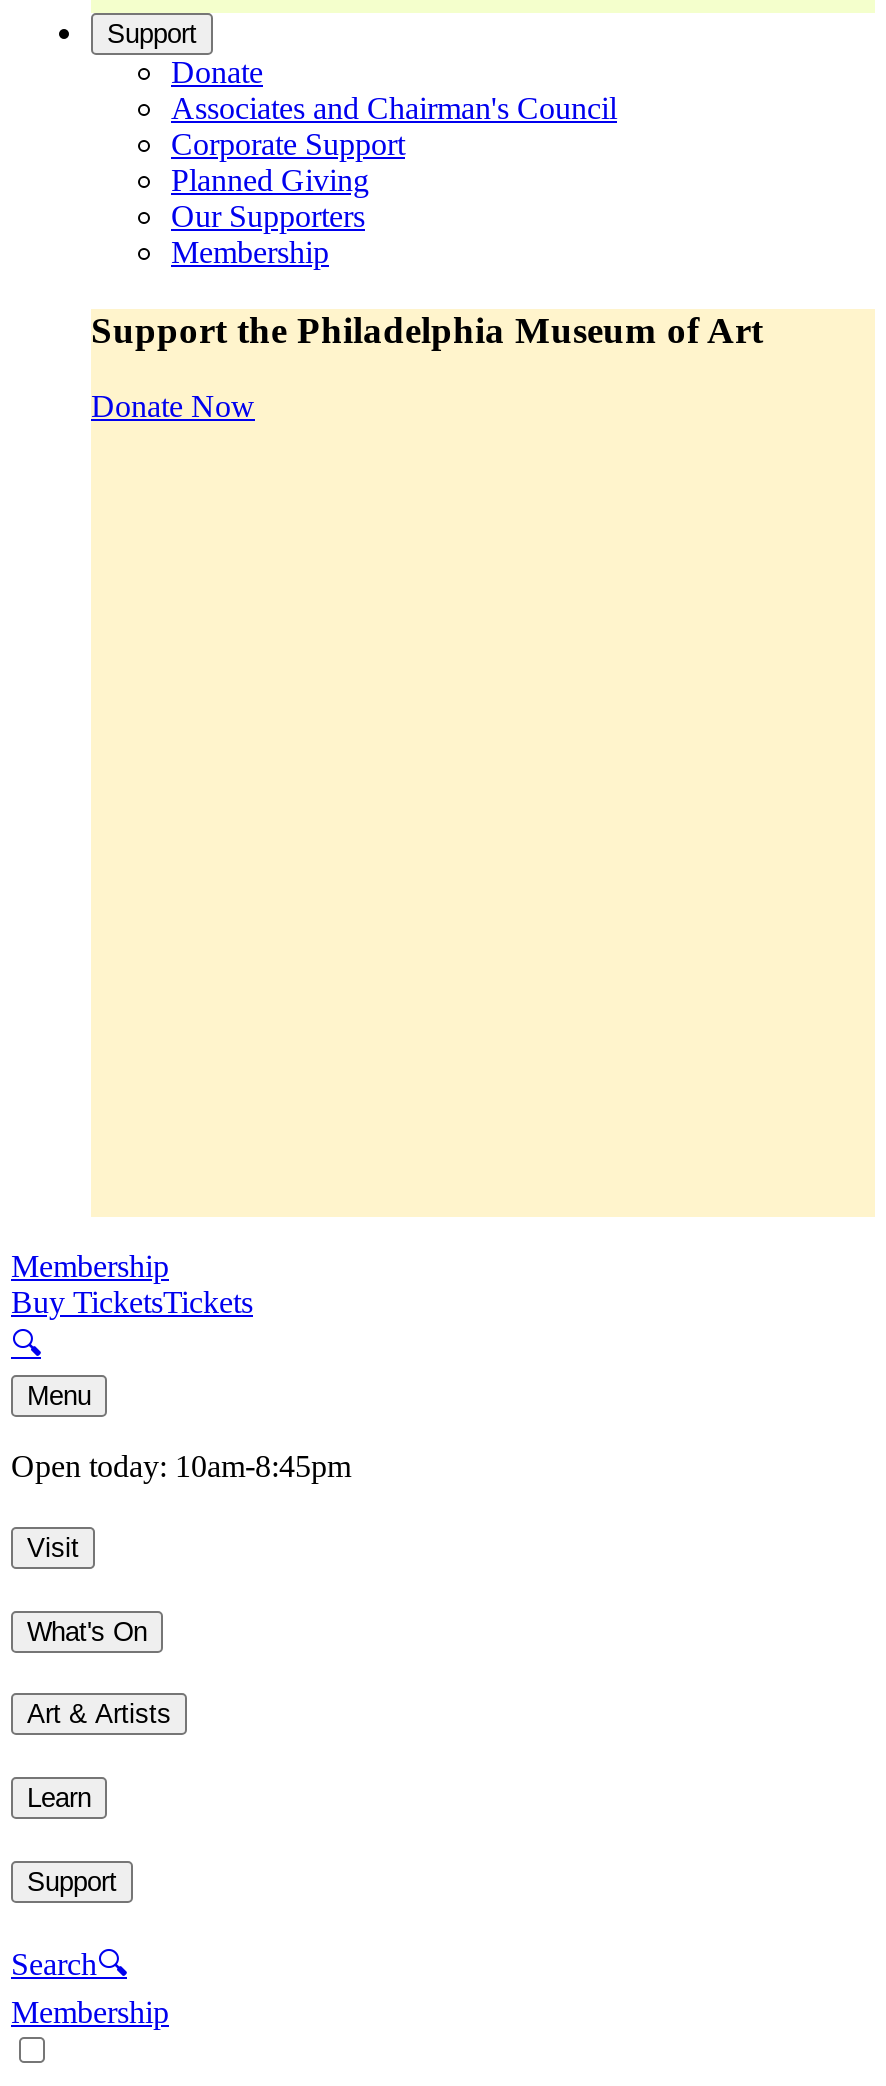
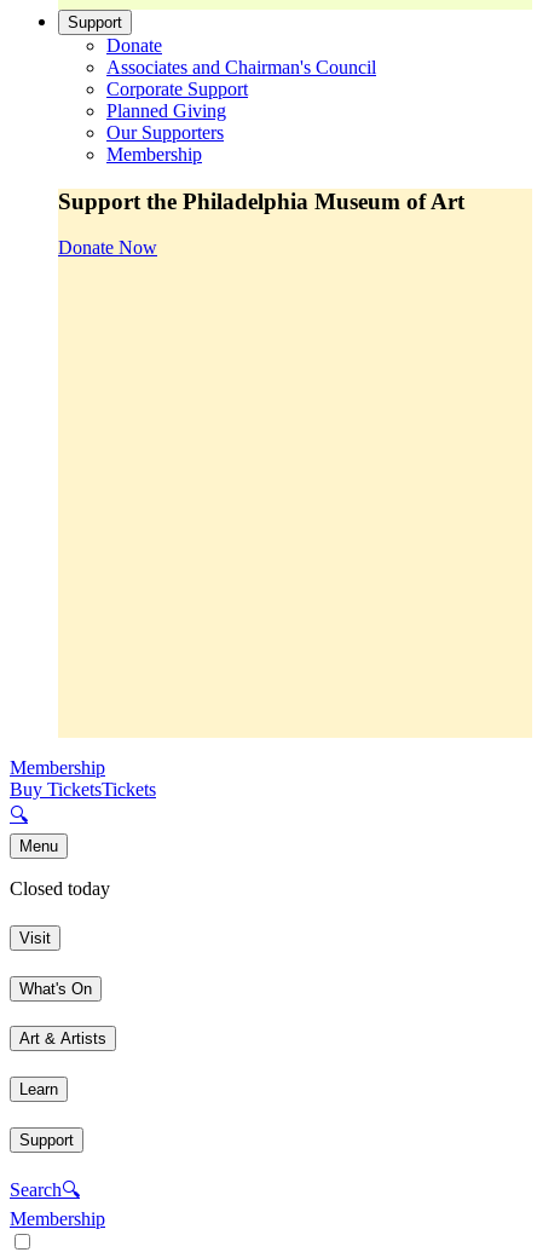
- Open today: 10am-8:45pm
+ Closed today
